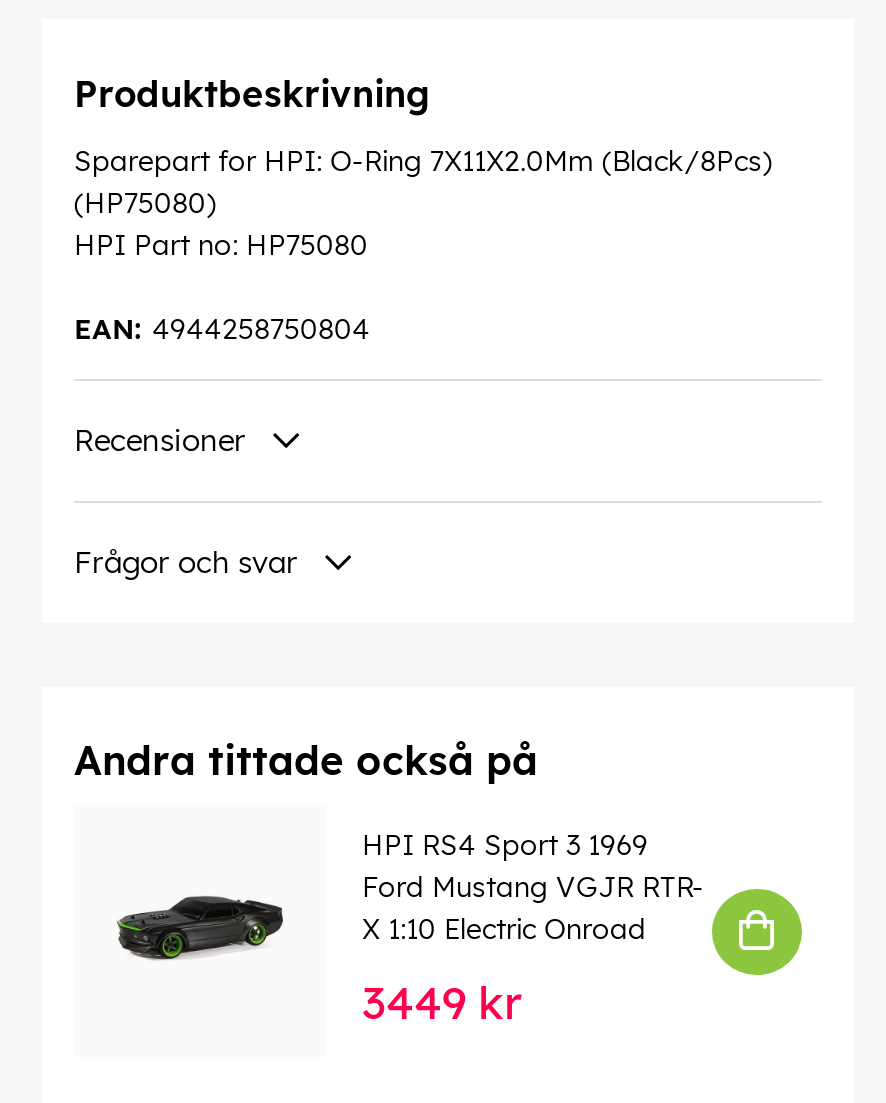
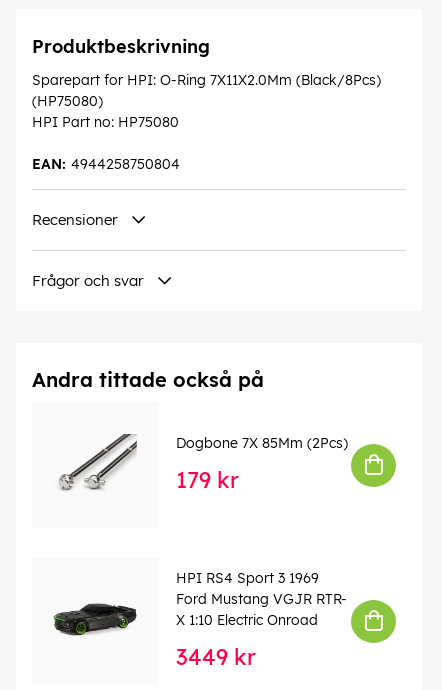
+ [image]
+ Dogbone 7X 85Mm (2Pcs)
+ 179 kr
